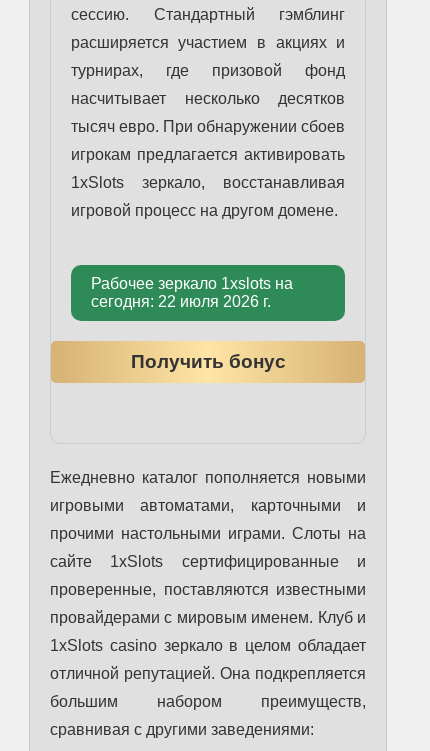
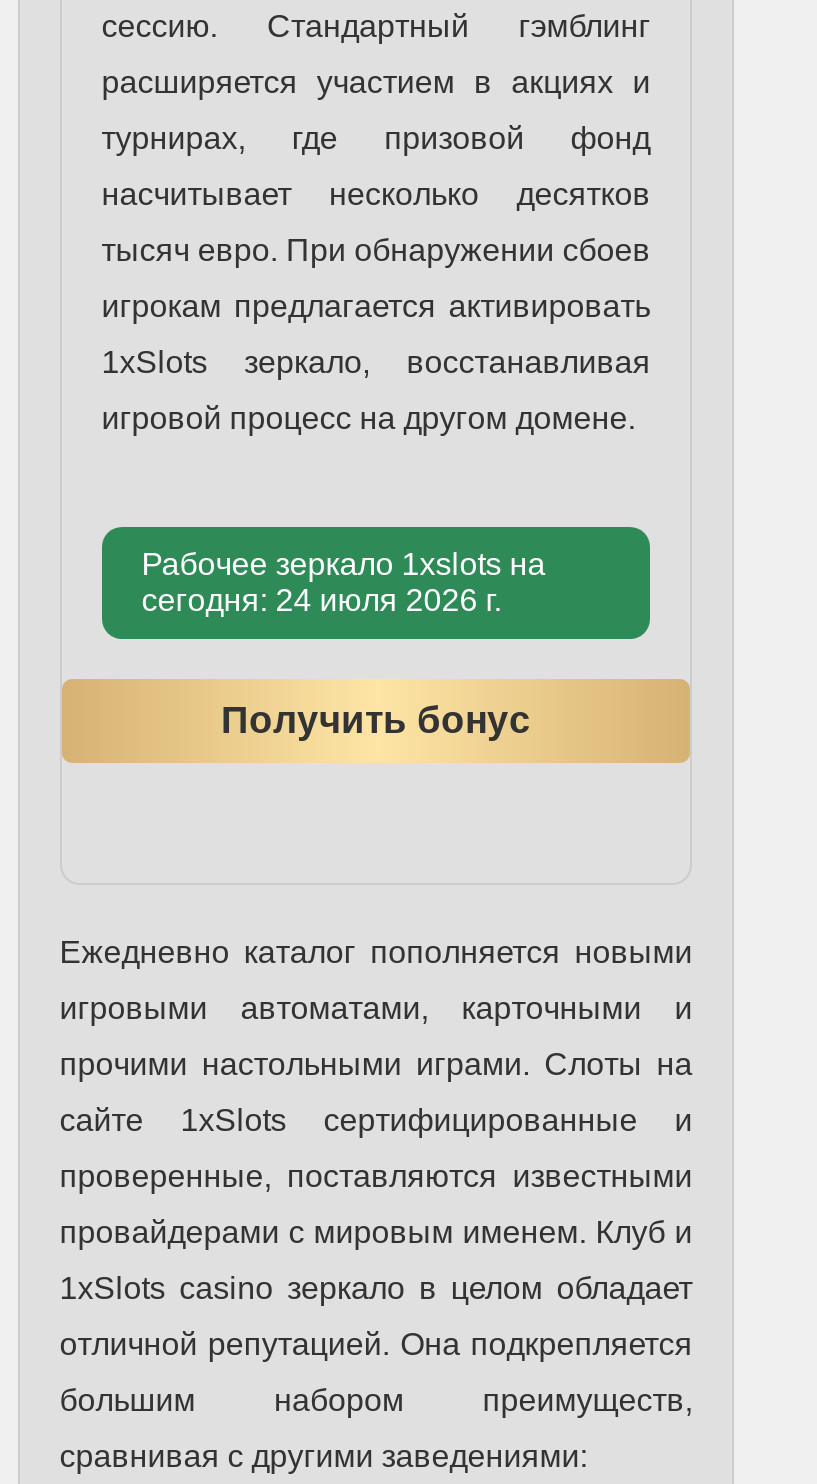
- сегодня: 22 июля 2026 г.
+ сегодня: 24 июля 2026 г.
